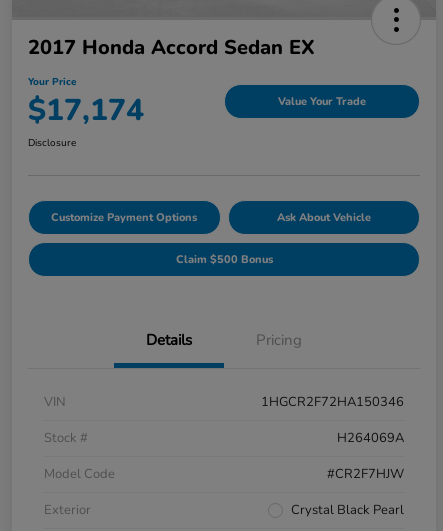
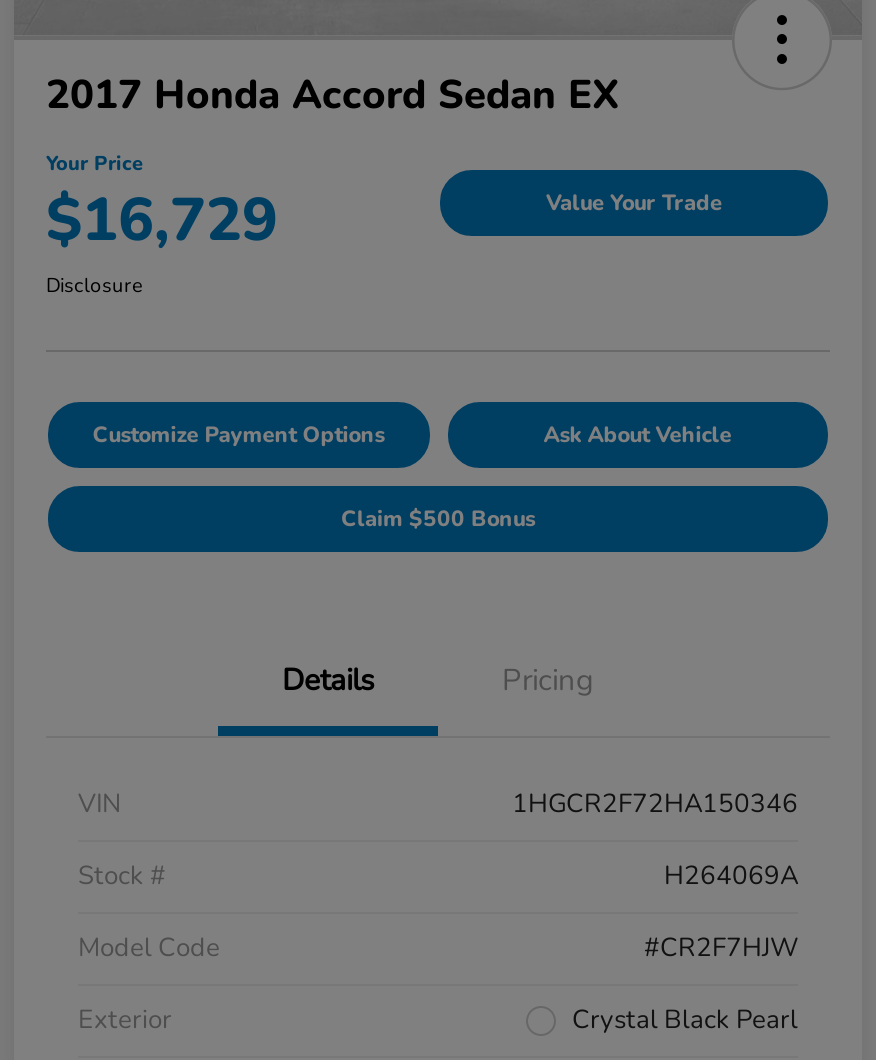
- $17,174
+ $16,729
